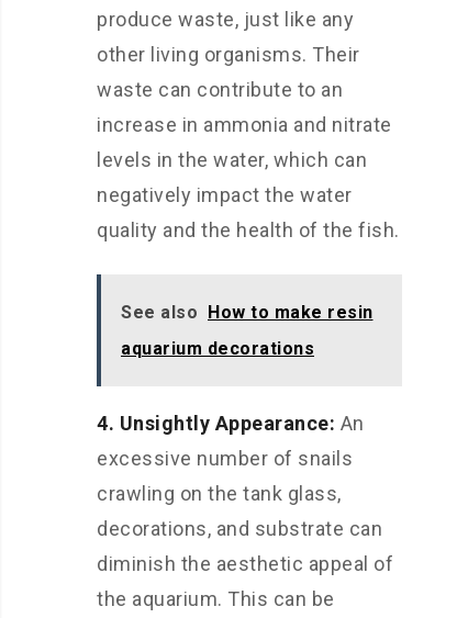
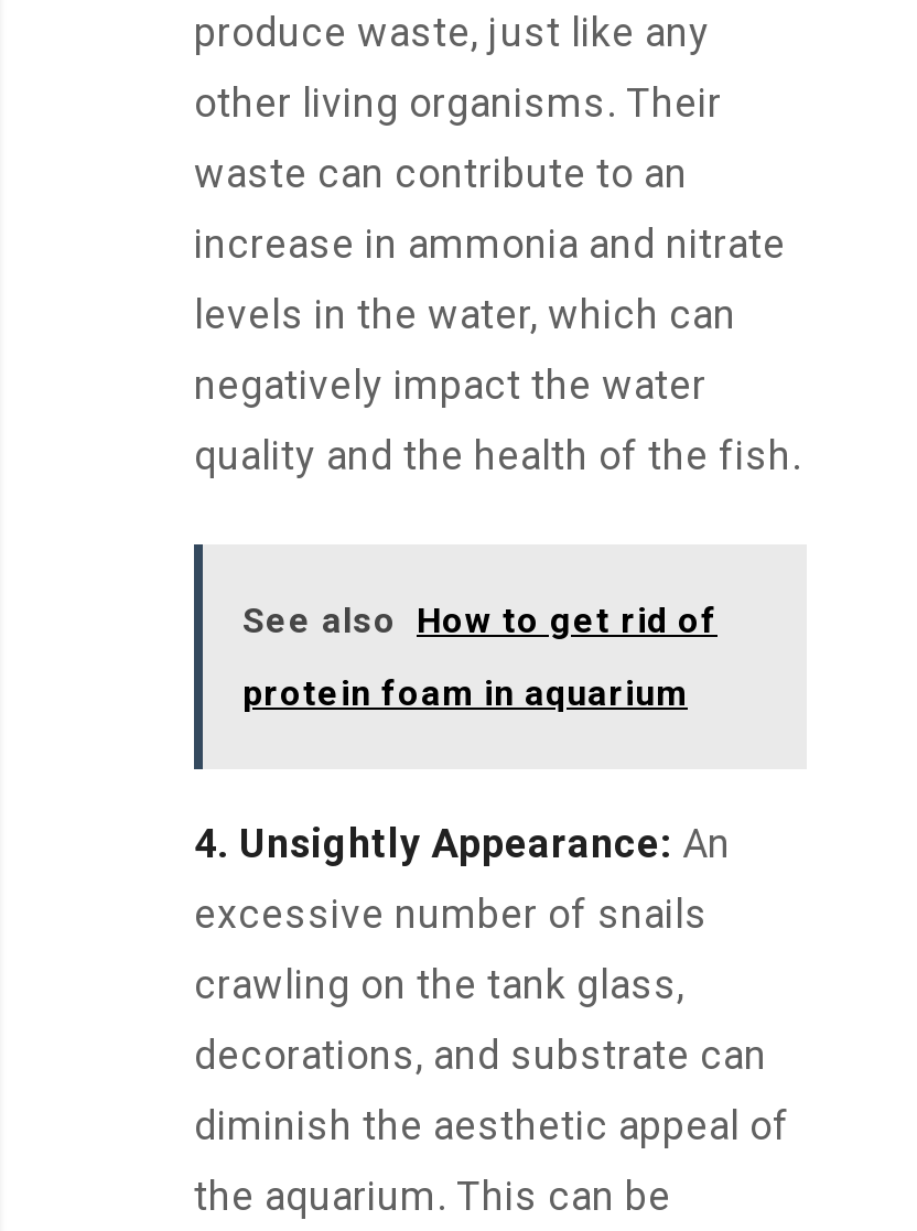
- See also How to make resin
+ See also How to get rid of

- aquarium decorations
+ protein foam in aquarium
